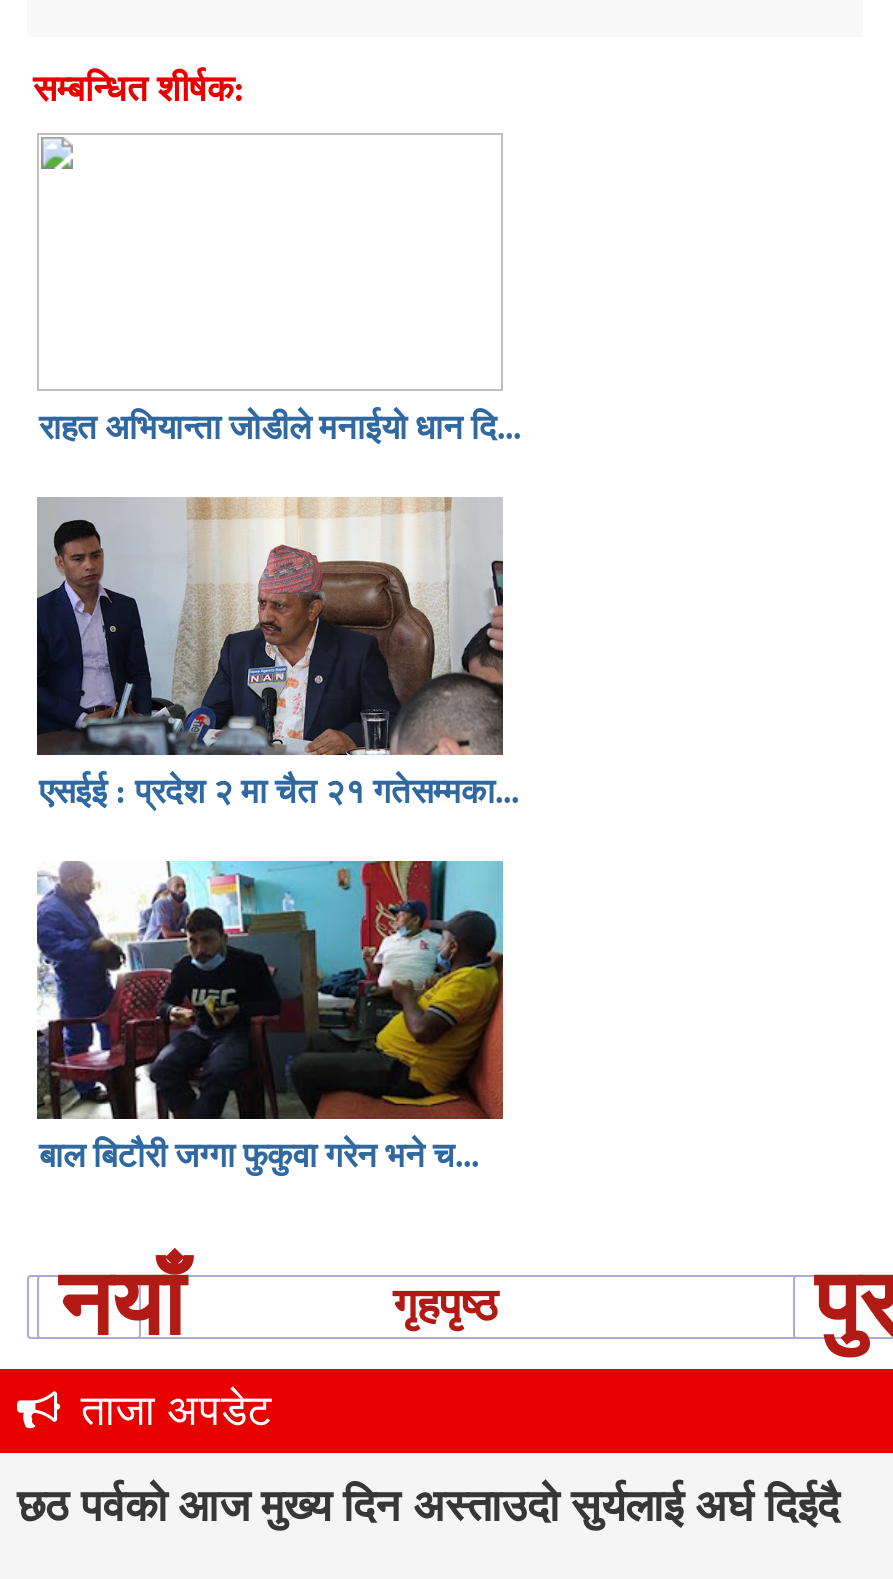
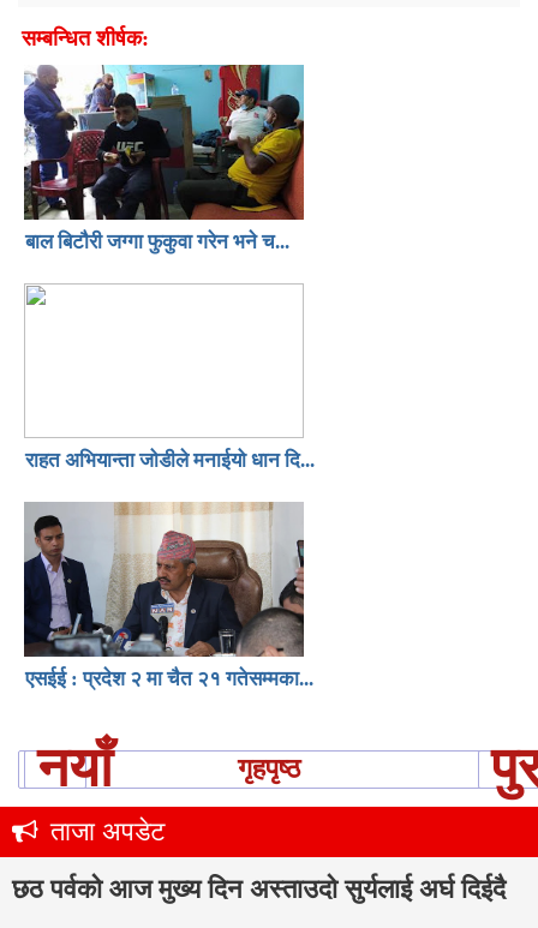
moved down: [image] | राहत अभियान्ता जोडीले मनाईयो धान दि... | एसईई : प्रदेश २ मा चैत २१ गतेसम्मका...

moved up: [image] | बाल बिटाैरी जग्गा फुकुवा गरेन भने च...
